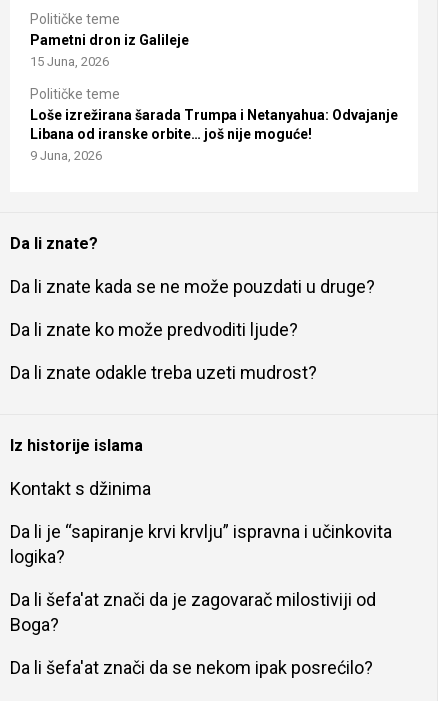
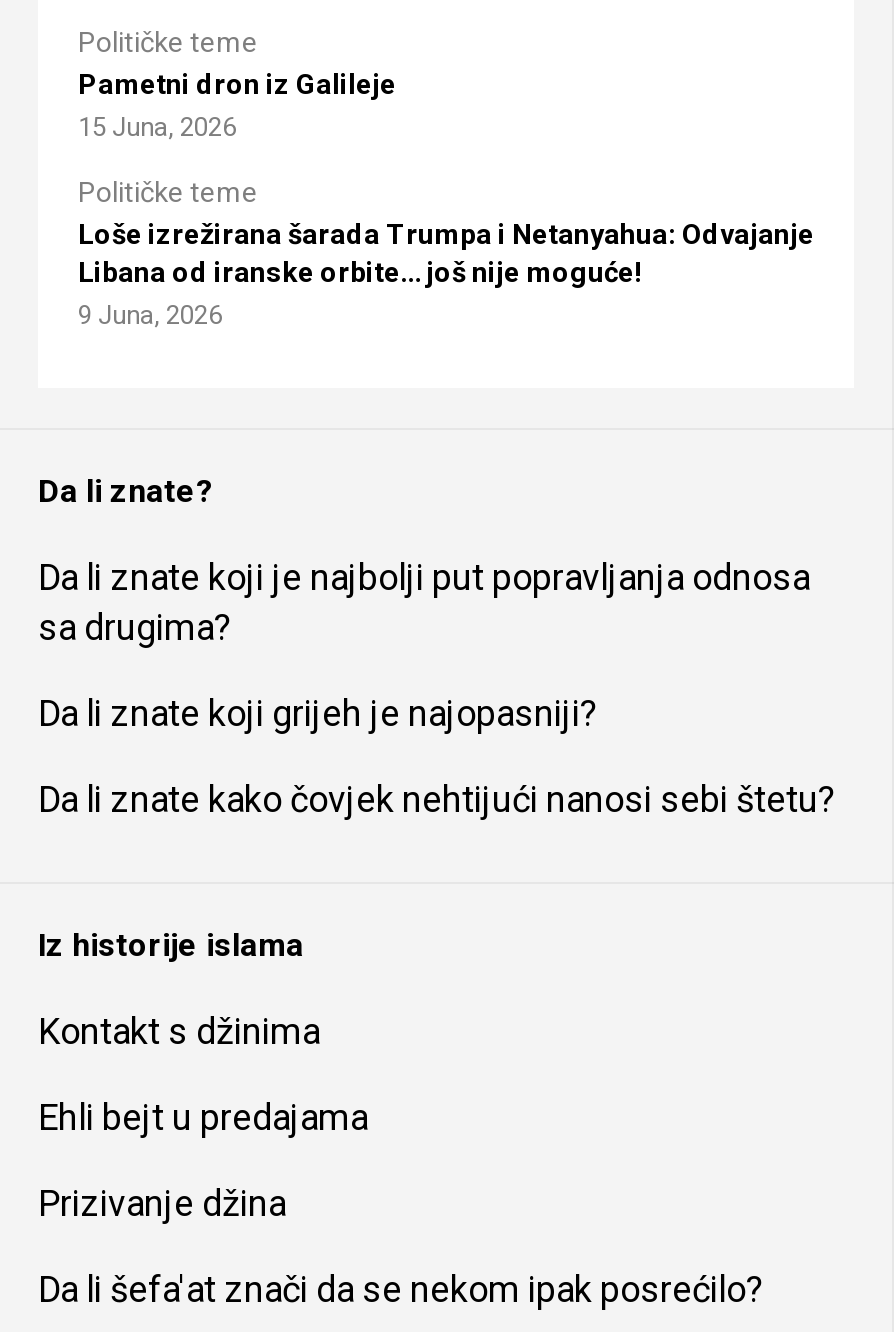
- Da li znate kada se ne može pouzdati u druge?
+ Da li znate koji je najbolji put popravljanja odnosa
+ sa drugima?

- Da li znate ko može predvoditi ljude?
+ Da li znate koji grijeh je najopasniji?

- Da li znate odakle treba uzeti mudrost?
+ Da li znate kako čovjek nehtijući nanosi sebi štetu?

moved down: Iz historije islama | Kontakt s džinima

- Da li je “sapiranje krvi krvlju” ispravna i učinkovita
- logika?
+ Ehli bejt u predajama

- Da li šefa'at znači da je zagovarač milostiviji od
- Boga?
+ Prizivanje džina
